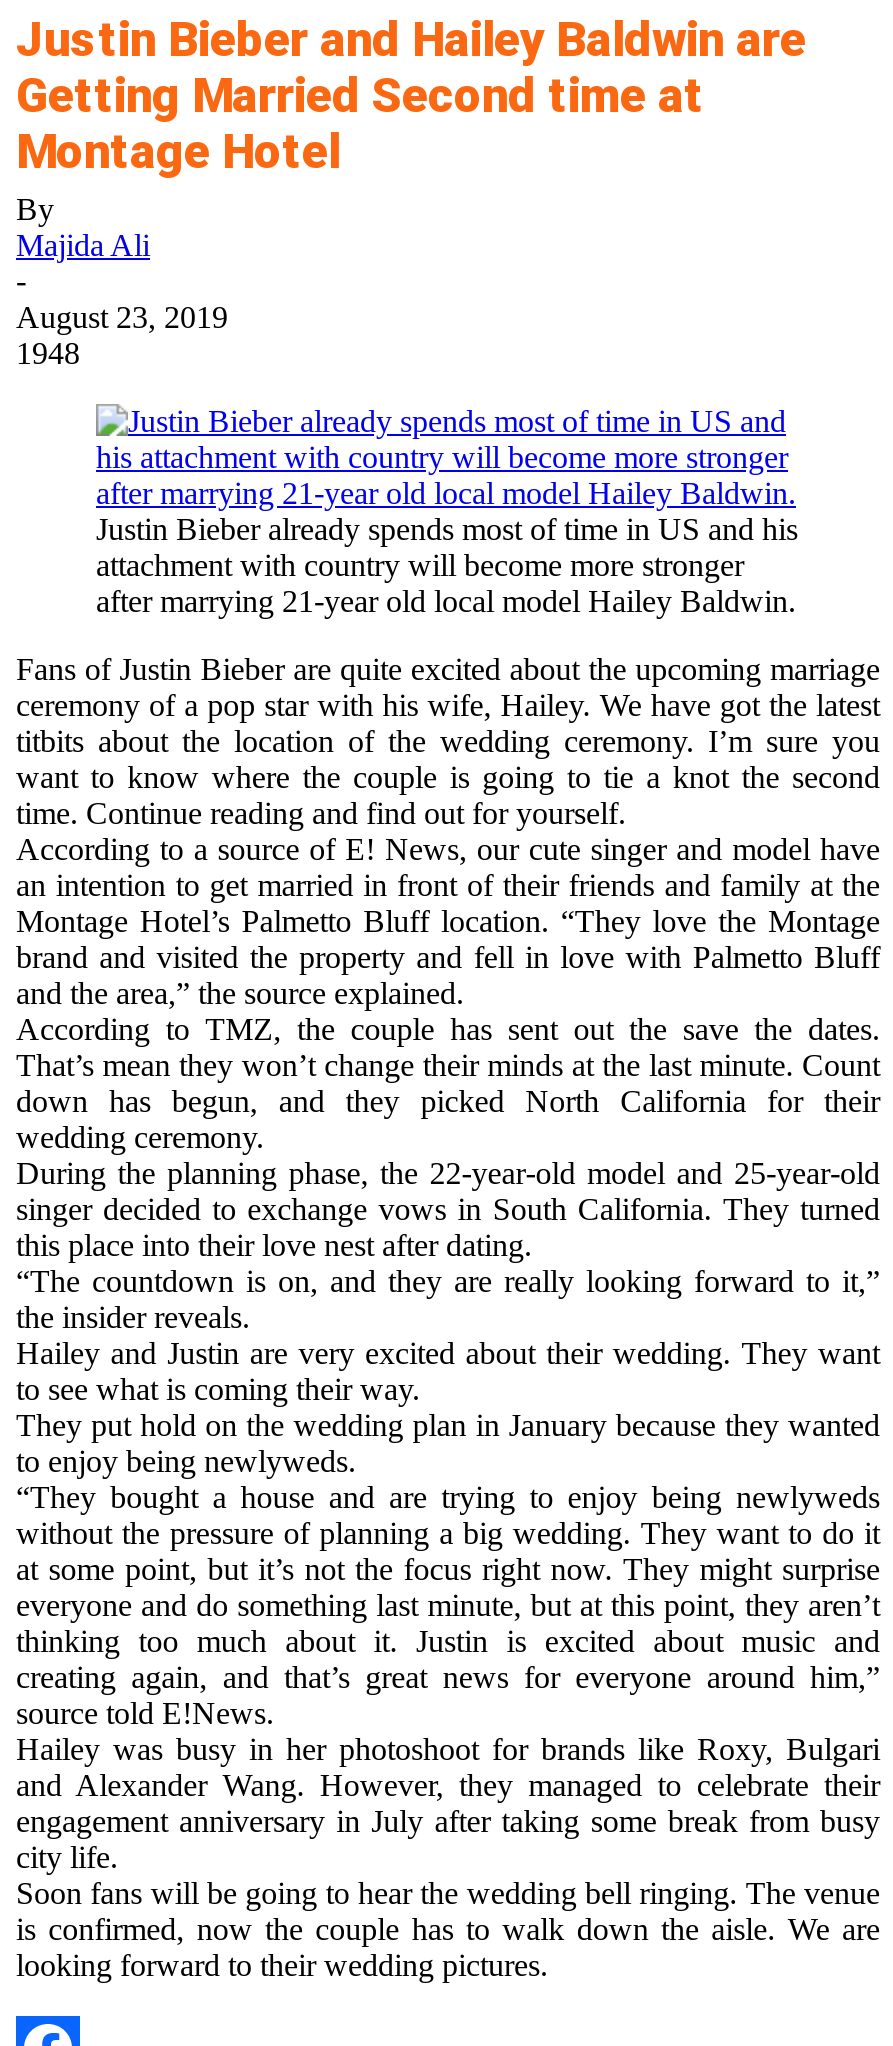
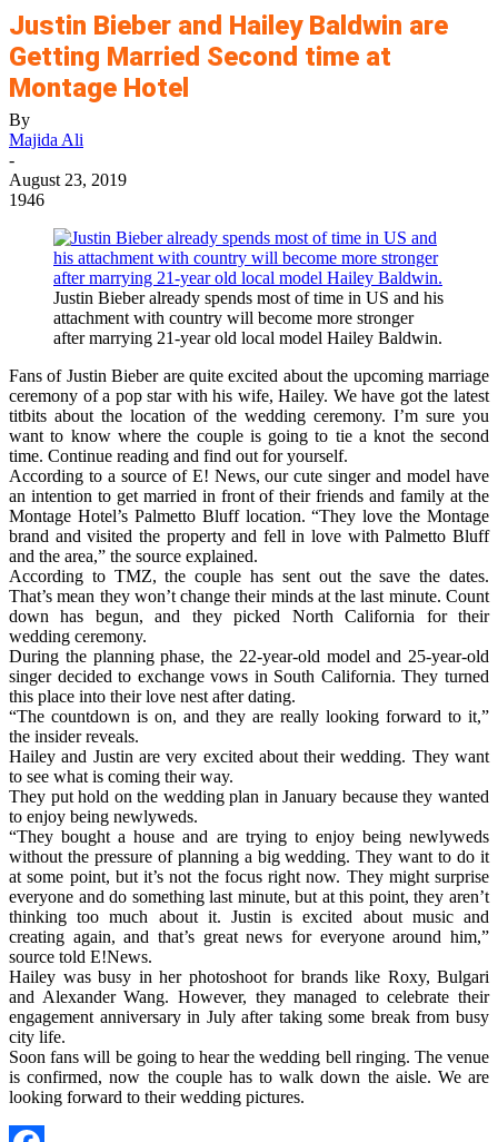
- 1948
+ 1946
